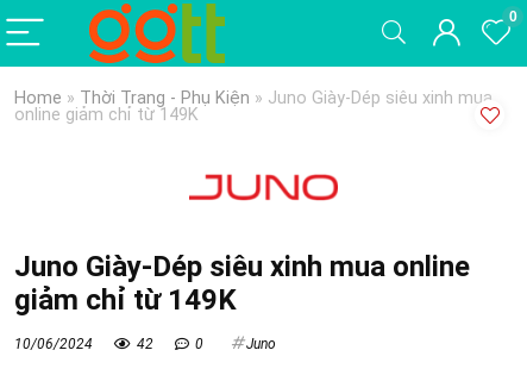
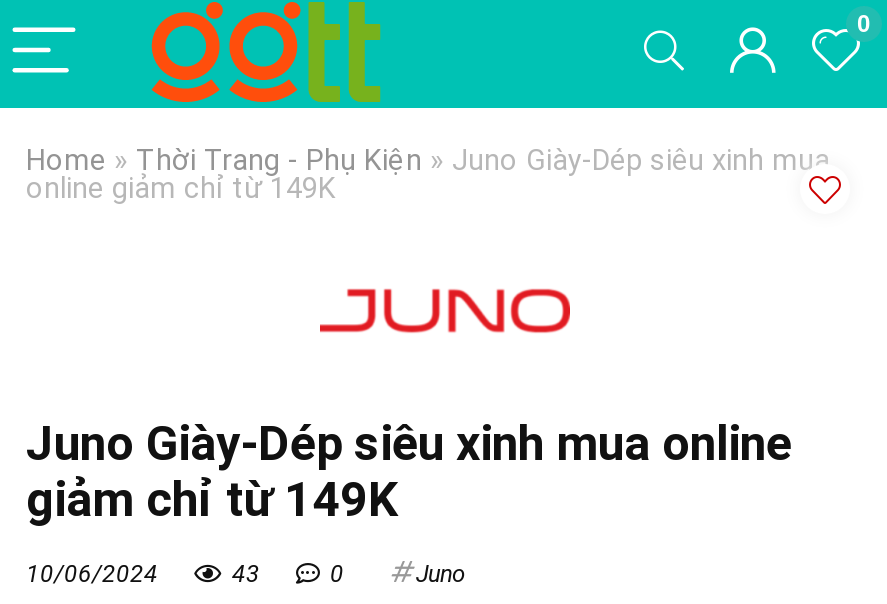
- 42
+ 43
